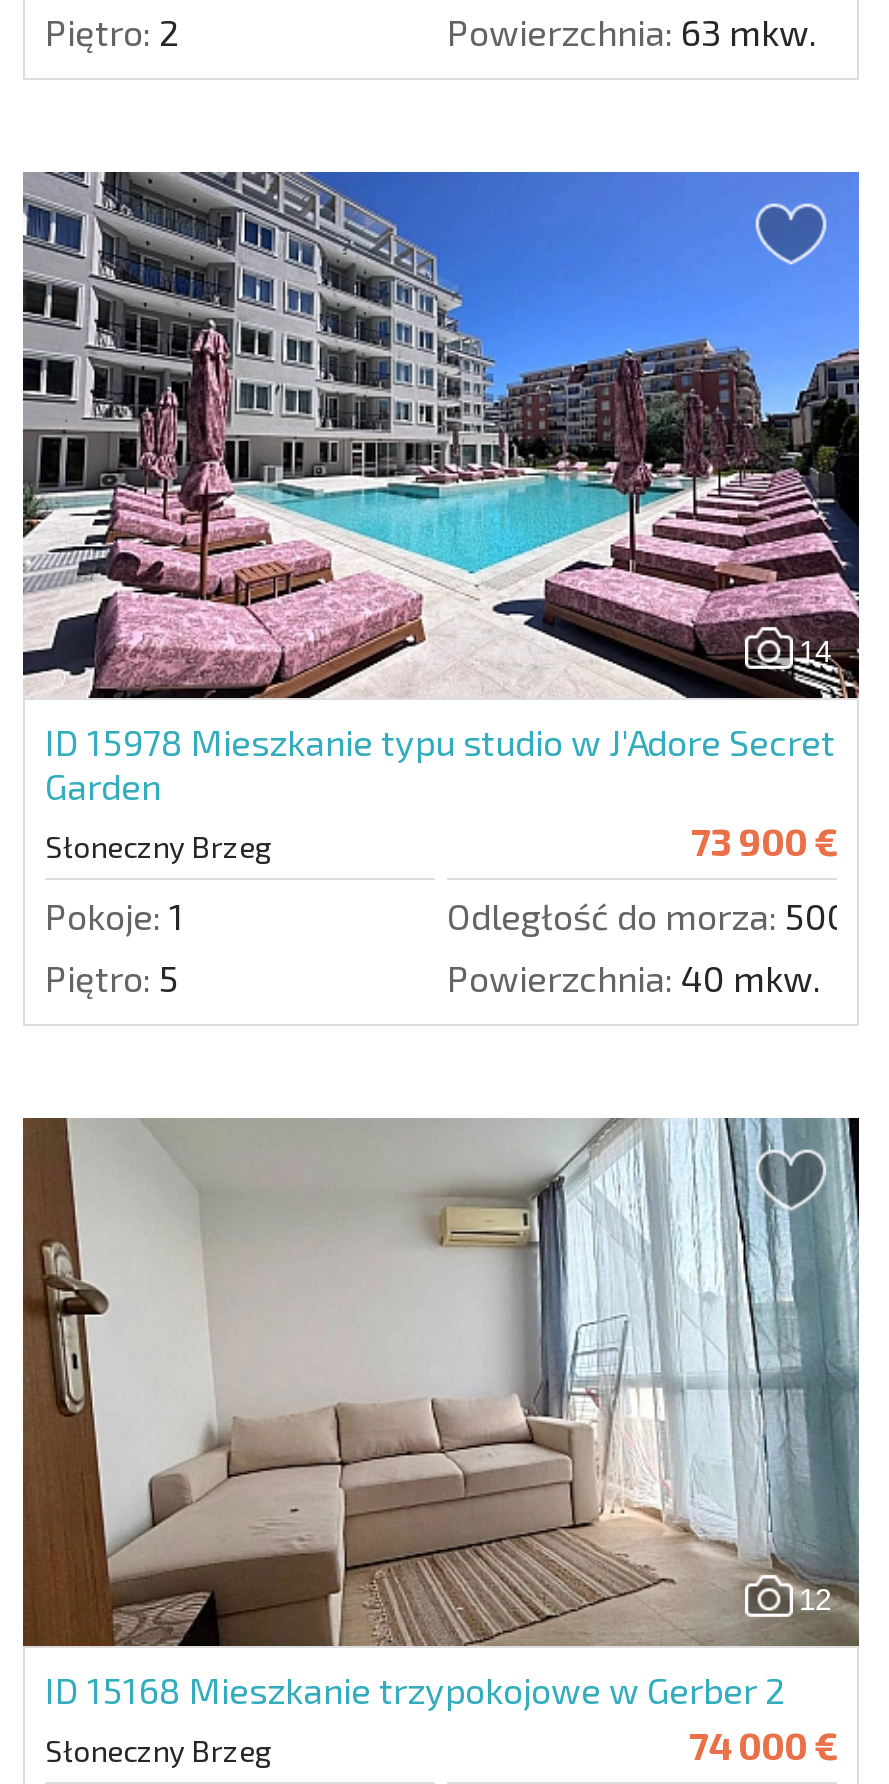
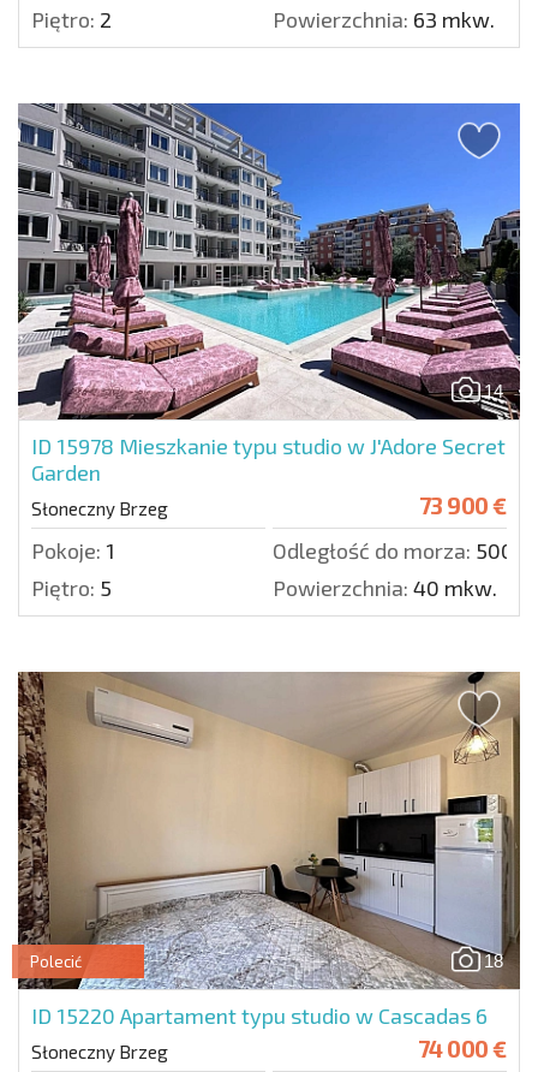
- [image]
- 12
+ [image]
+ 18
+ Polecić

- ID 15168 Mieszkanie trzypokojowe w Gerber 2
+ ID 15220 Apartament typu studio w Cascadas 6
